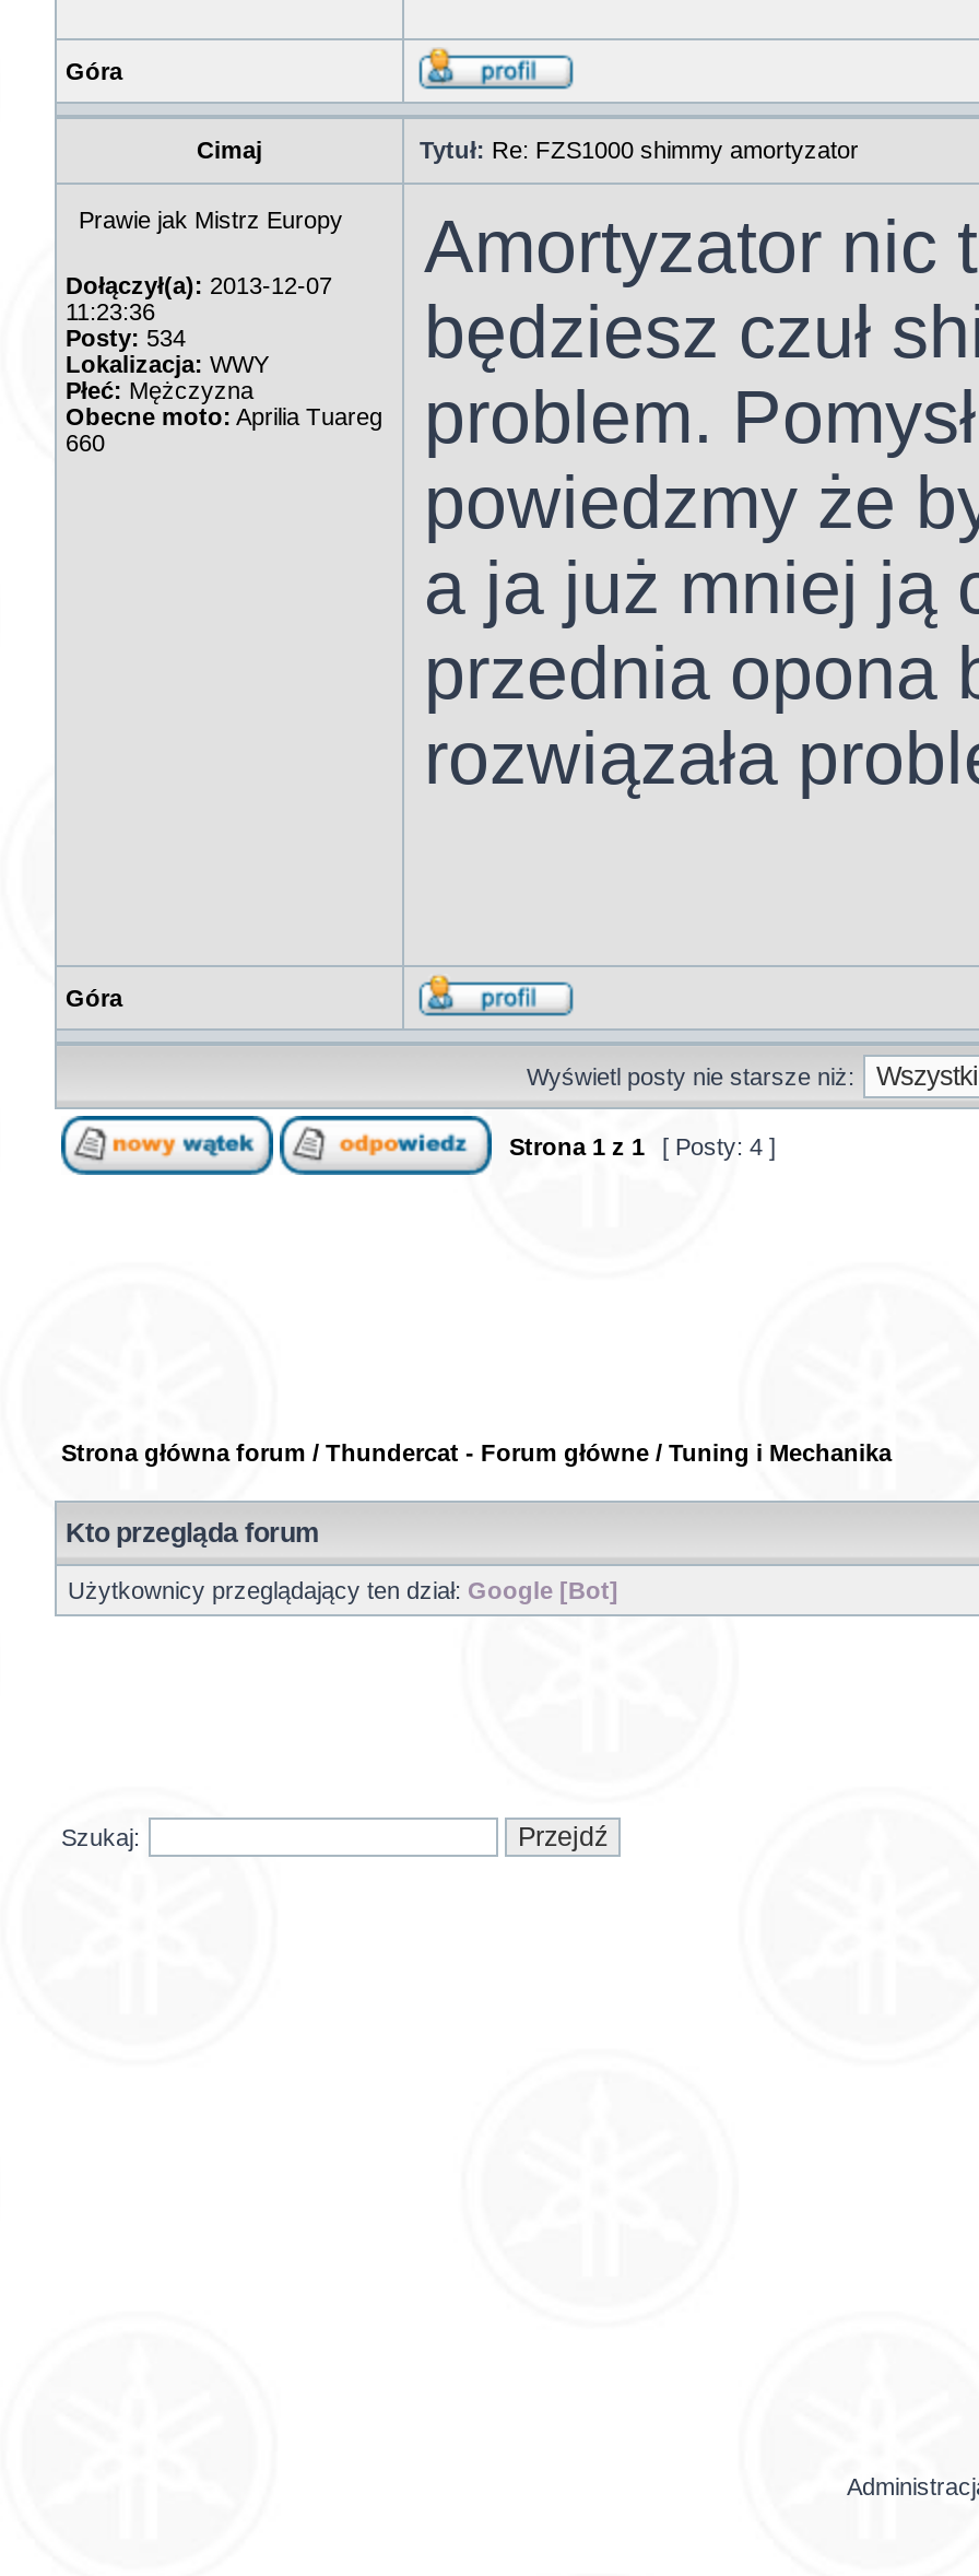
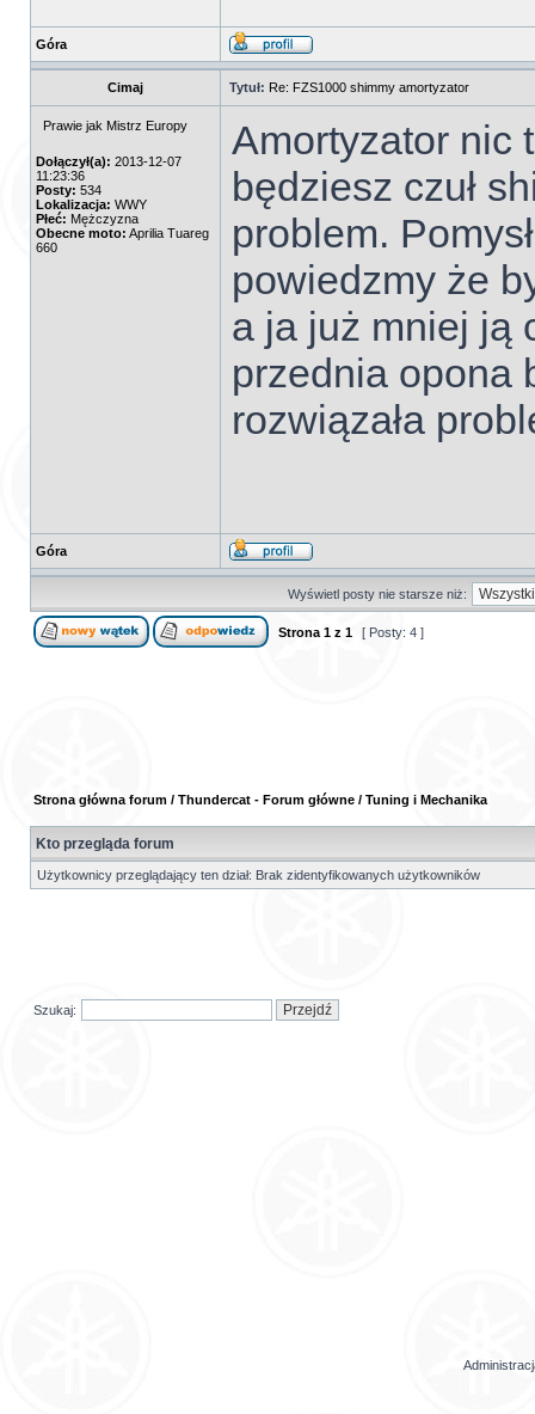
- Użytkownicy przeglądający ten dział: Google [Bot]
+ Użytkownicy przeglądający ten dział: Brak zidentyfikowanych użytkowników
